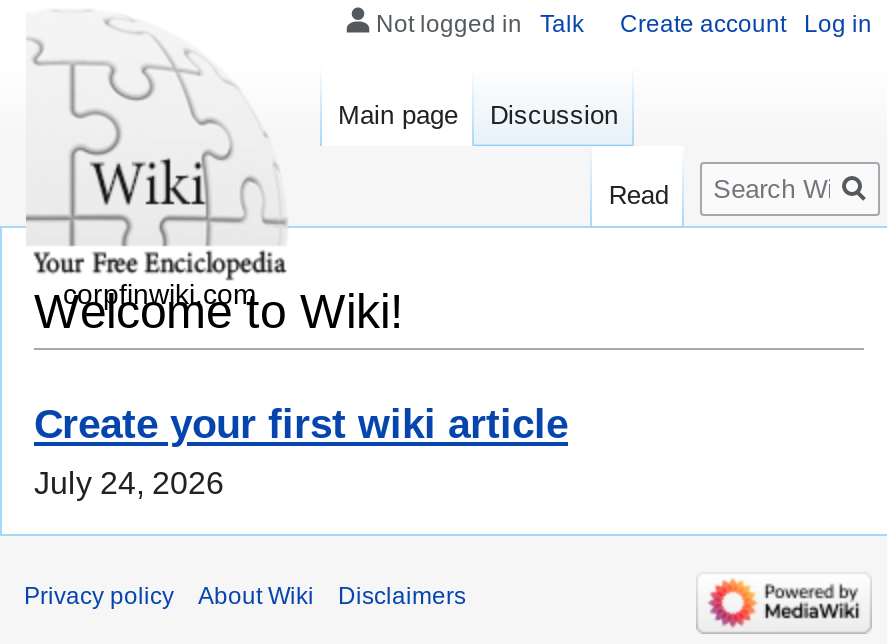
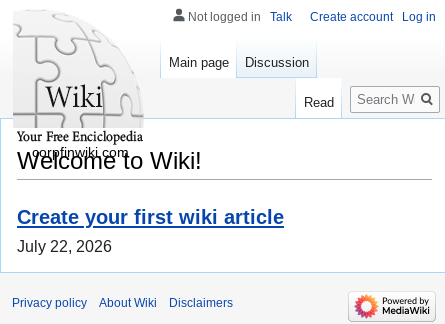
- July 24, 2026
+ July 22, 2026
